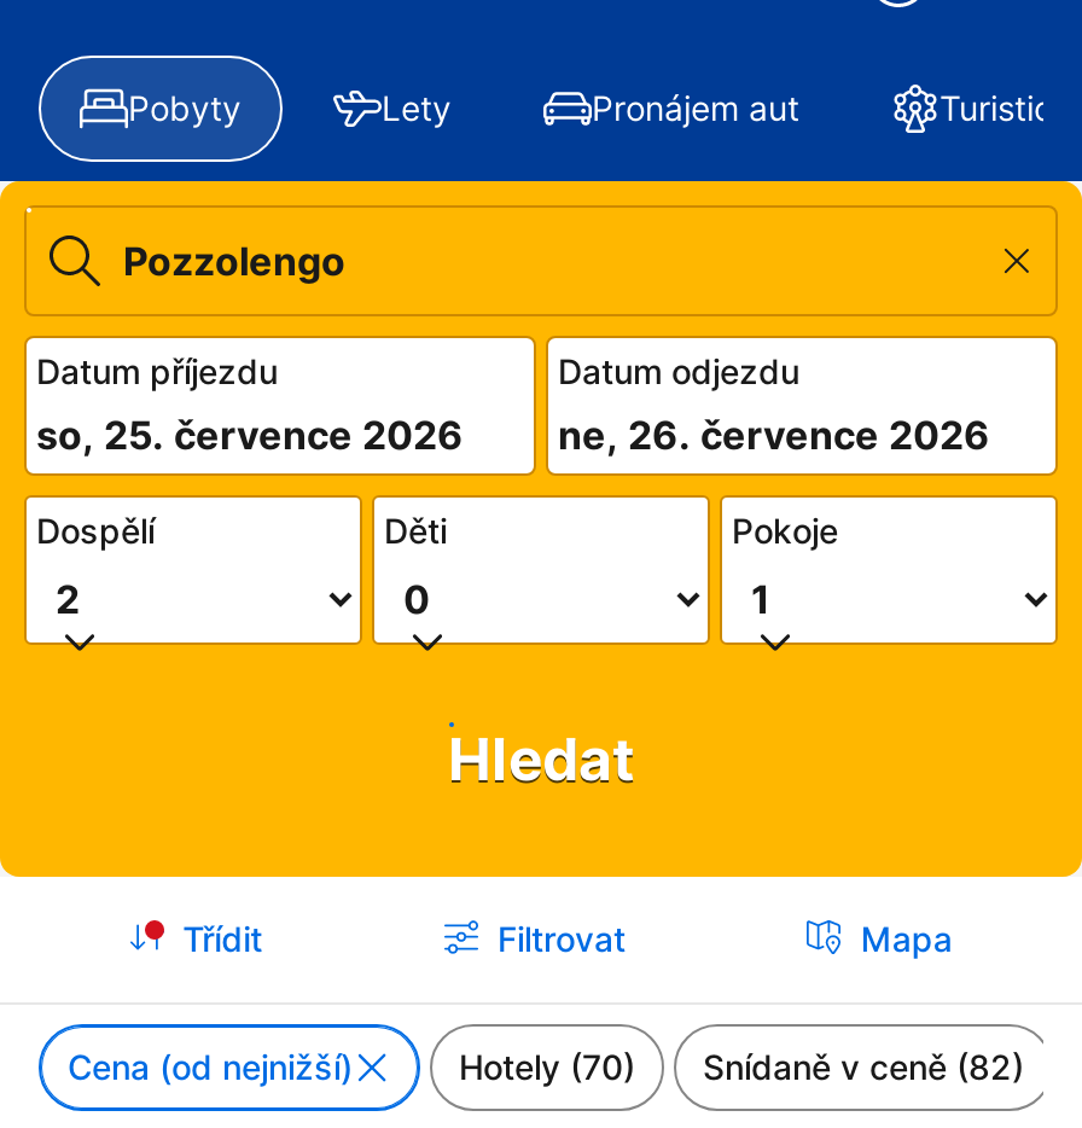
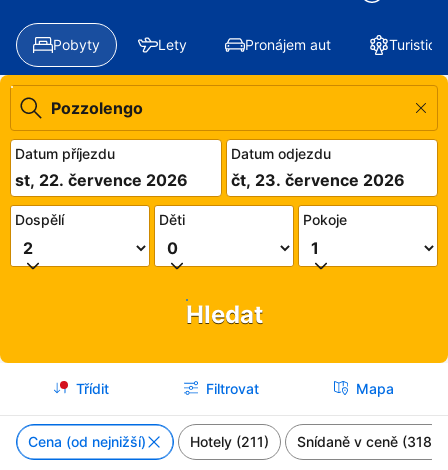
- so, 25. července 2026
+ st, 22. července 2026

- ne, 26. července 2026
+ čt, 23. července 2026

- Hotely (70)
+ Hotely (211)

- Snídaně v ceně (82)
+ Snídaně v ceně (318)
